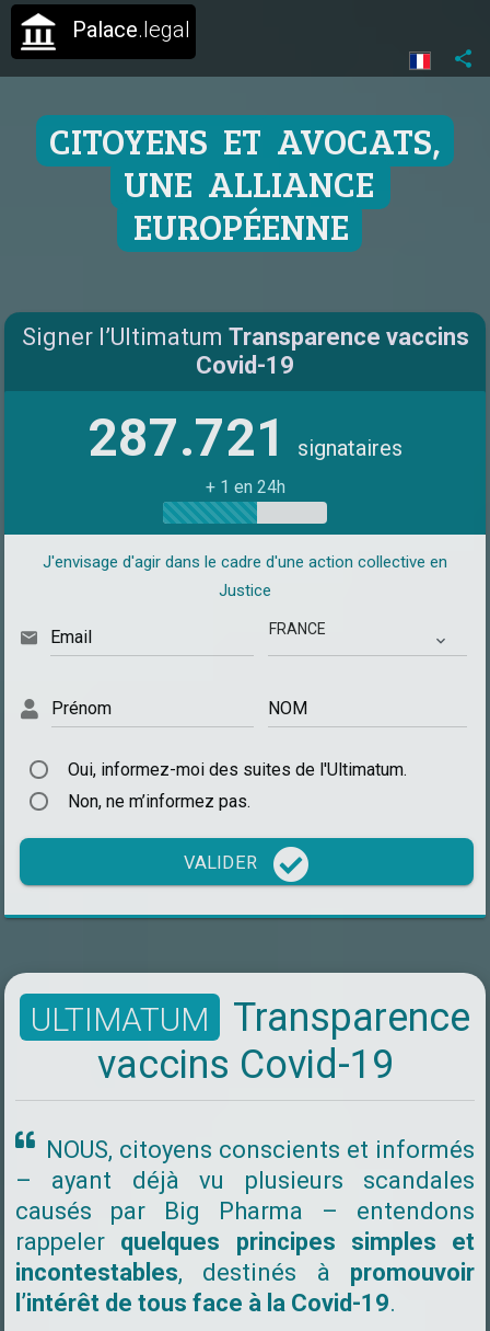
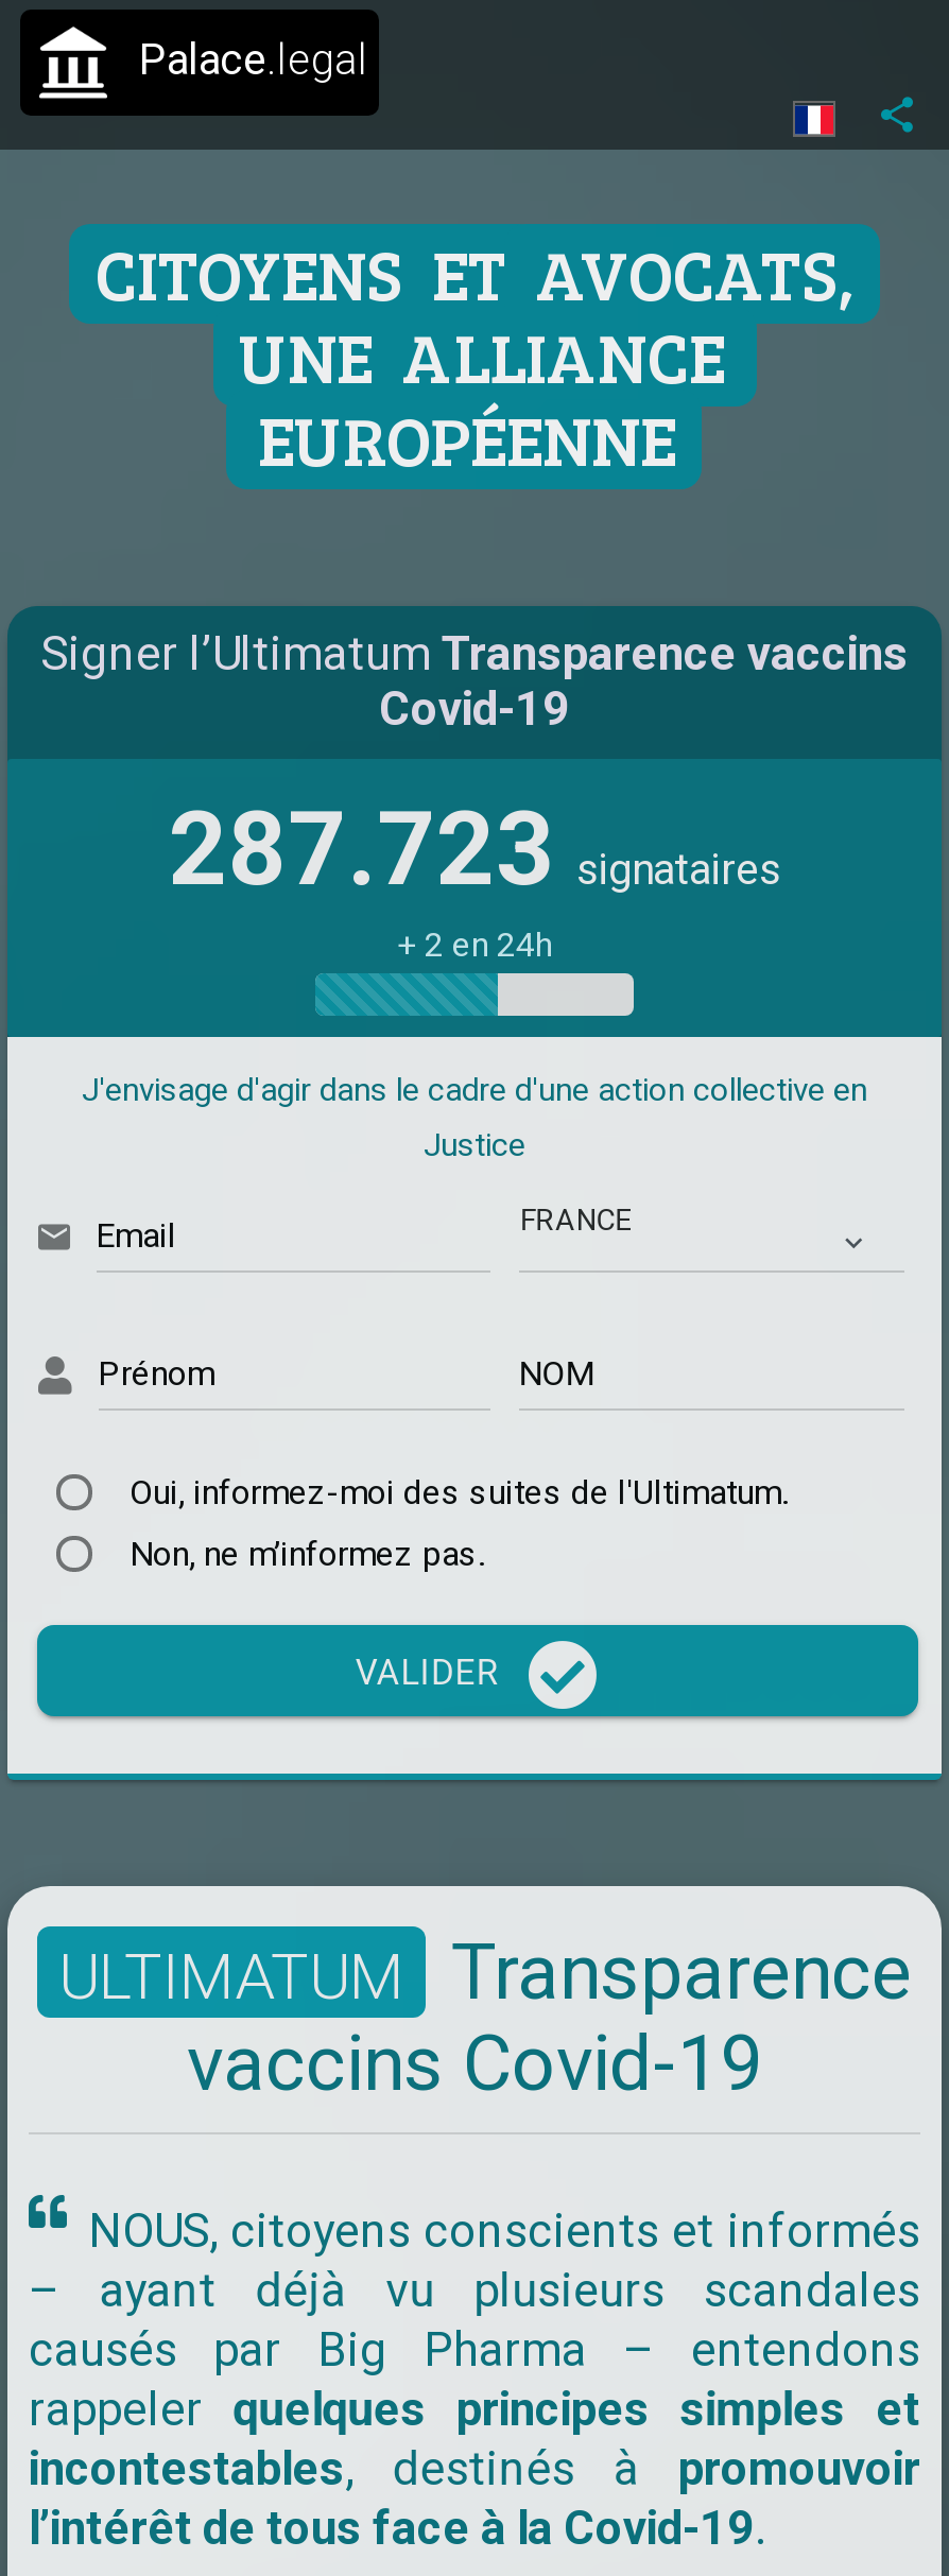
- 287.721 signataires
+ 287.723 signataires

- + 1 en 24h
+ + 2 en 24h
